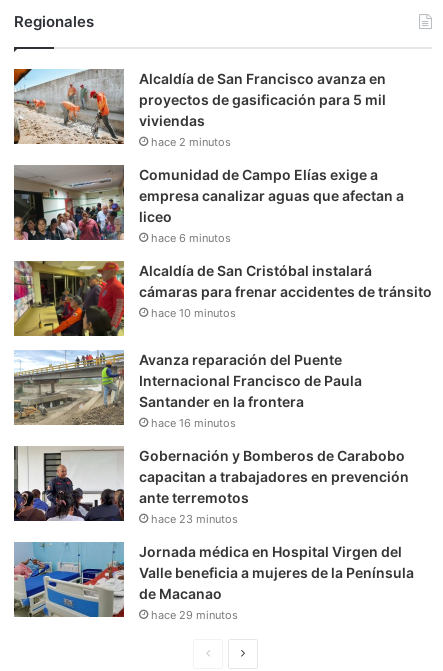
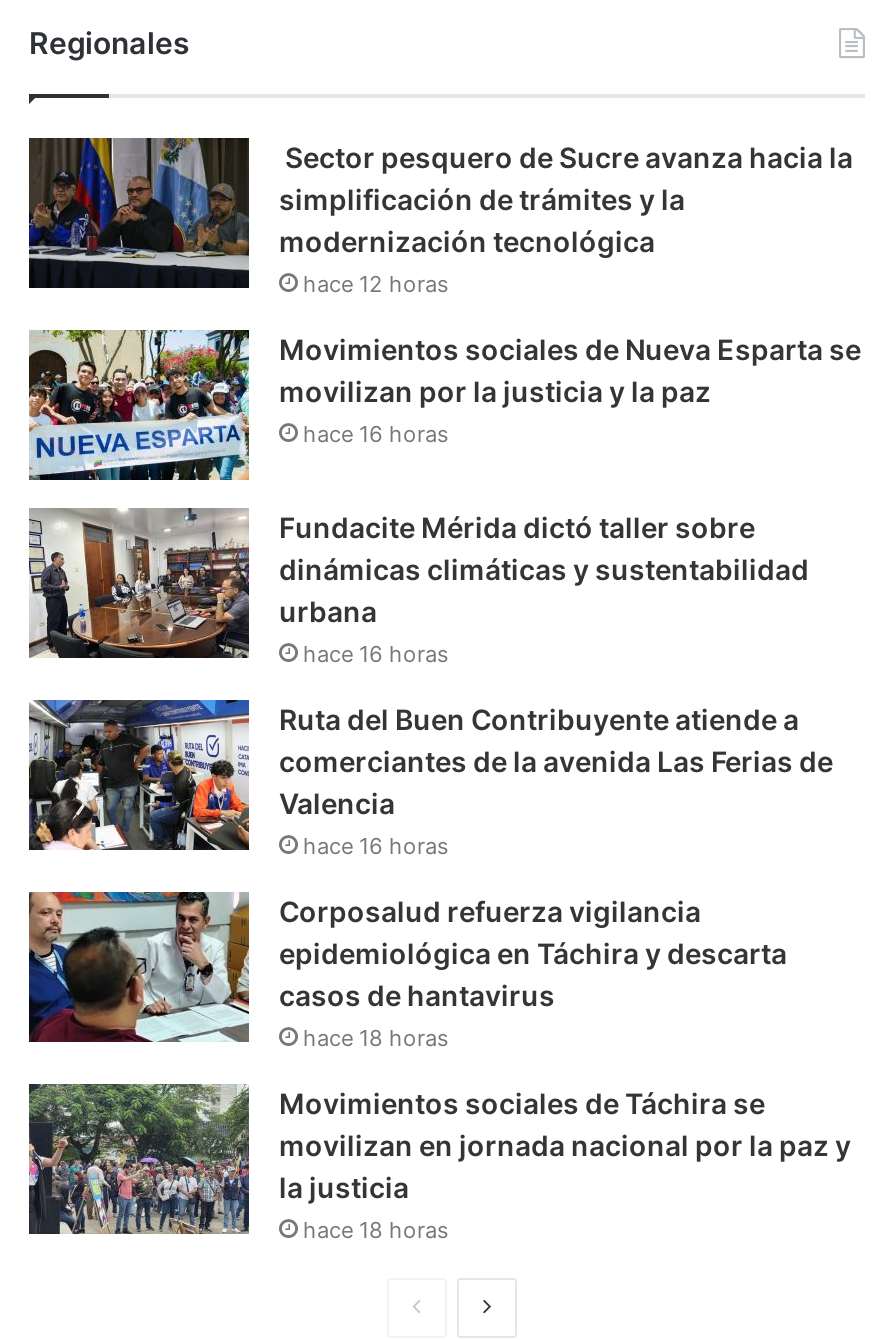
- [image]
- Alcaldía de San Francisco avanza en
- proyectos de gasificación para 5 mil
- viviendas
- hace 2 minutos
+ [image]
+ Sector pesquero de Sucre avanza hacia la
+ simplificación de trámites y la
+ modernización tecnológica
+ hace 12 horas

- [image]
- Comunidad de Campo Elías exige a
- empresa canalizar aguas que afectan a
- liceo
- hace 6 minutos
+ [image]
+ Movimientos sociales de Nueva Esparta se
+ movilizan por la justicia y la paz
+ hace 16 horas

- [image]
- Alcaldía de San Cristóbal instalará
- cámaras para frenar accidentes de tránsito
- hace 10 minutos
+ [image]
+ Fundacite Mérida dictó taller sobre
+ dinámicas climáticas y sustentabilidad
+ urbana
+ hace 16 horas

- [image]
- Avanza reparación del Puente
- Internacional Francisco de Paula
- Santander en la frontera
- hace 16 minutos
+ [image]
+ Ruta del Buen Contribuyente atiende a
+ comerciantes de la avenida Las Ferias de
+ Valencia
+ hace 16 horas

- [image]
- Gobernación y Bomberos de Carabobo
- capacitan a trabajadores en prevención
- ante terremotos
- hace 23 minutos
+ [image]
+ Corposalud refuerza vigilancia
+ epidemiológica en Táchira y descarta
+ casos de hantavirus
+ hace 18 horas

- [image]
- Jornada médica en Hospital Virgen del
- Valle beneficia a mujeres de la Península
- de Macanao
- hace 29 minutos
+ [image]
+ Movimientos sociales de Táchira se
+ movilizan en jornada nacional por la paz y
+ la justicia
+ hace 18 horas
